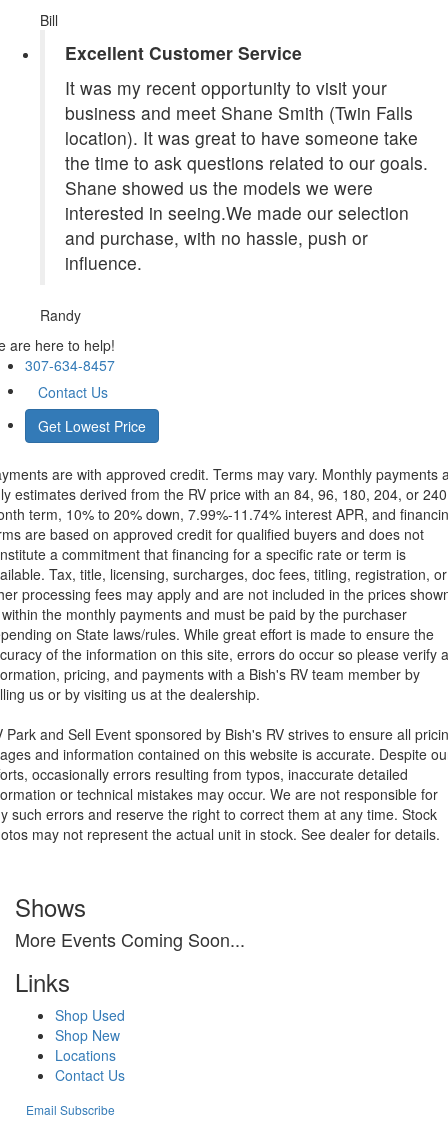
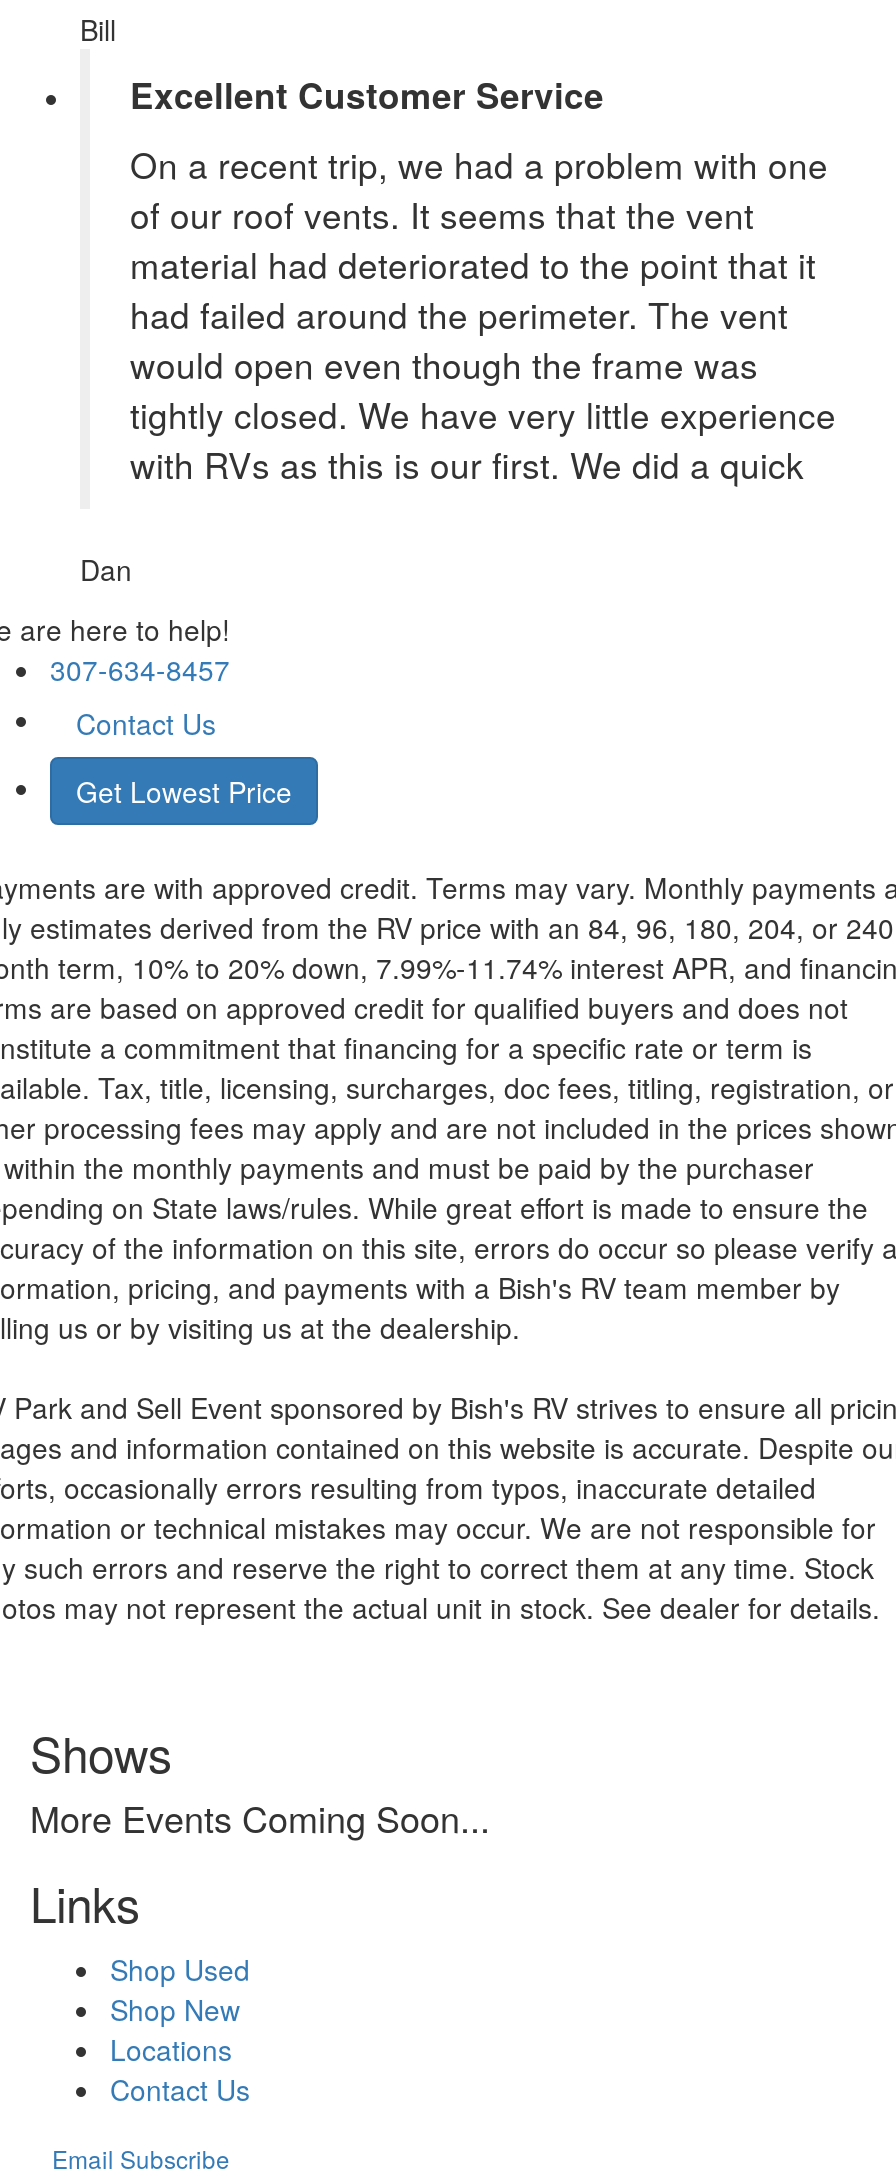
- It was my recent opportunity to visit your
- business and meet Shane Smith (Twin Falls
- location). It was great to have someone take
- the time to ask questions related to our goals.
- Shane showed us the models we were
- interested in seeing.We made our selection
- and purchase, with no hassle, push or
- influence.
+ On a recent trip, we had a problem with one
+ of our roof vents. It seems that the vent
+ material had deteriorated to the point that it
+ had failed around the perimeter. The vent
+ would open even though the frame was
+ tightly closed. We have very little experience
+ with RVs as this is our first. We did a quick

- Randy
+ Dan
